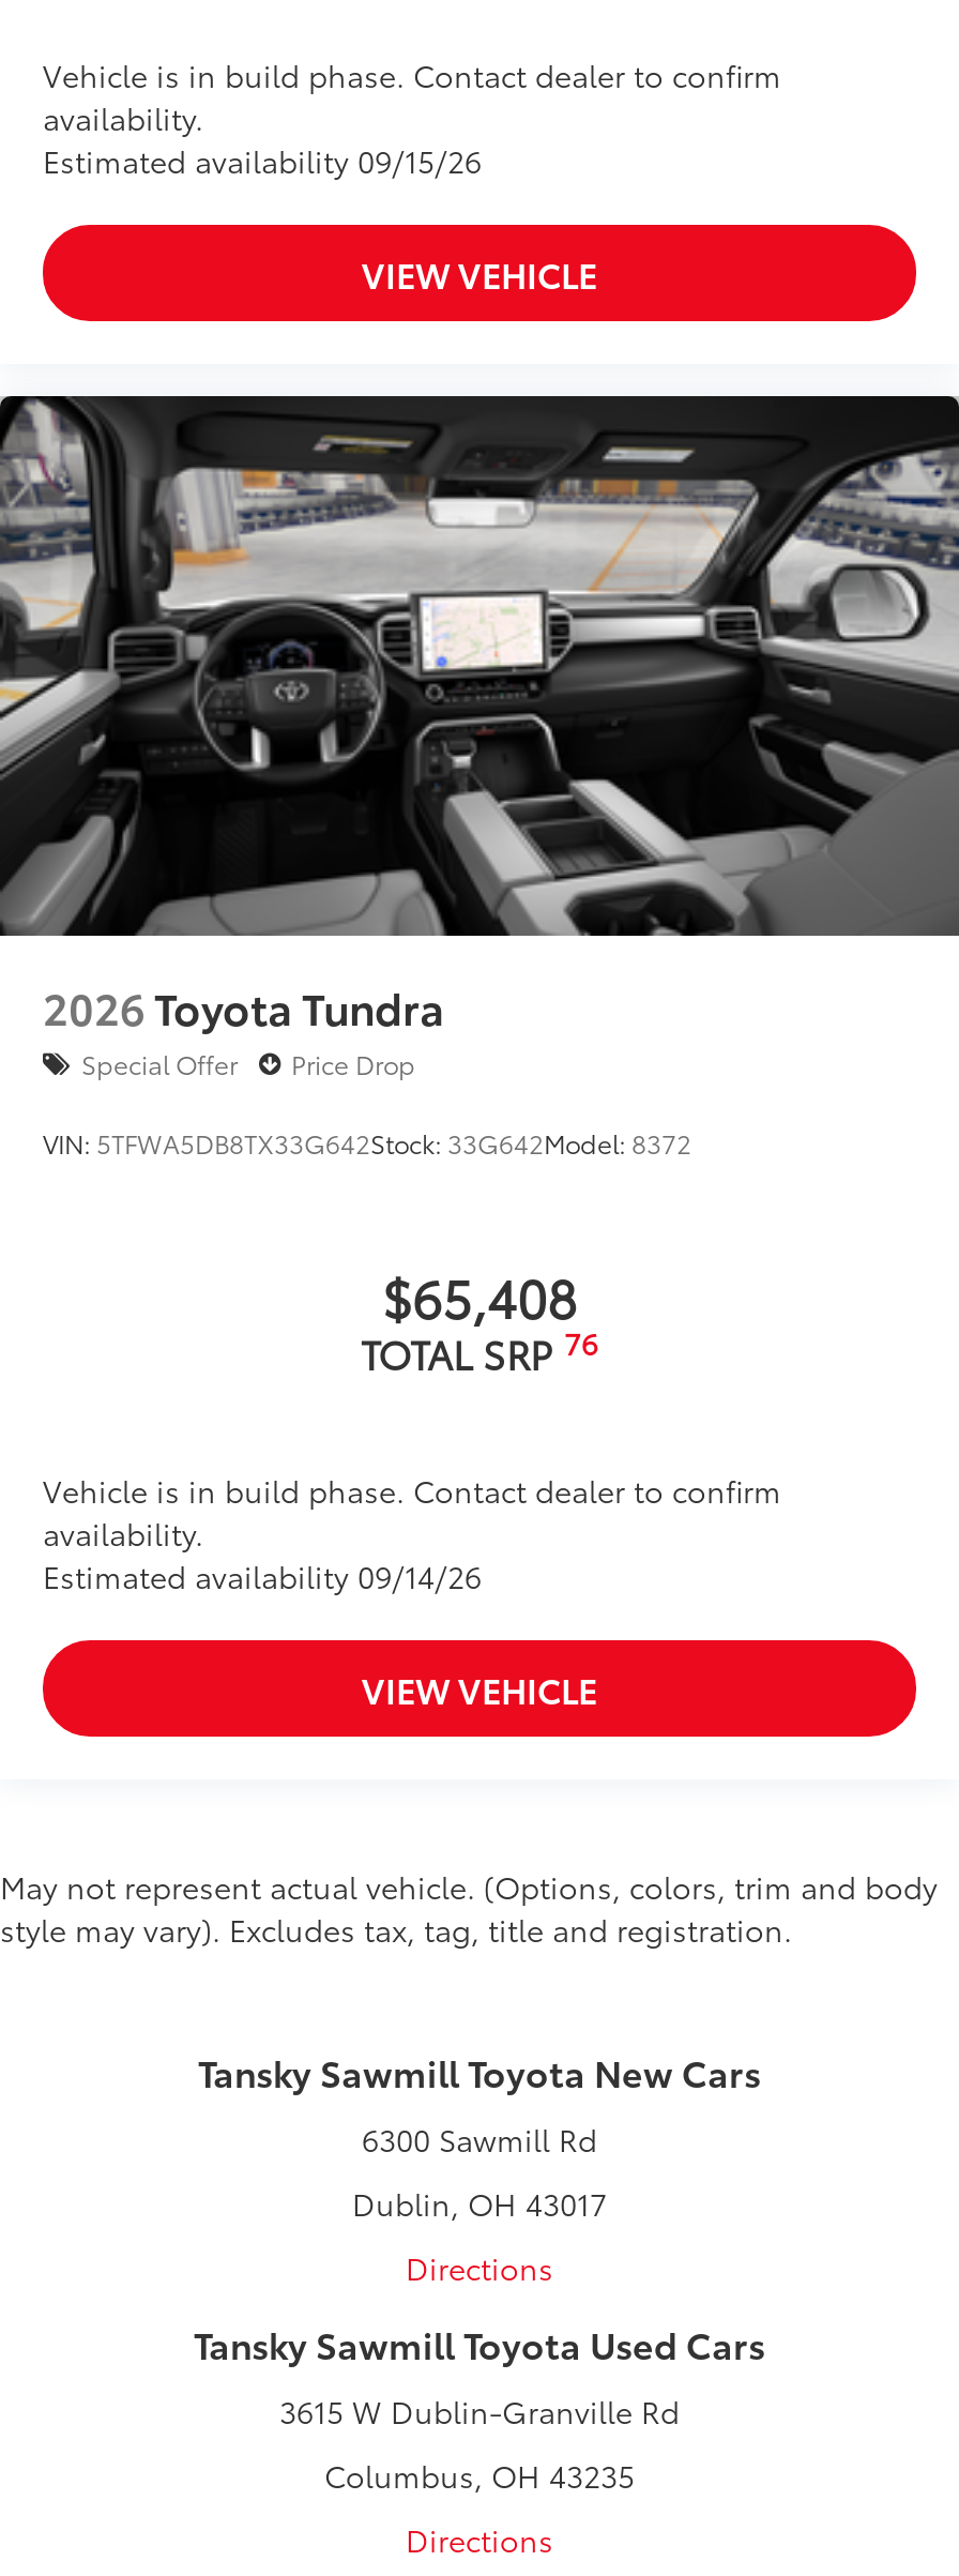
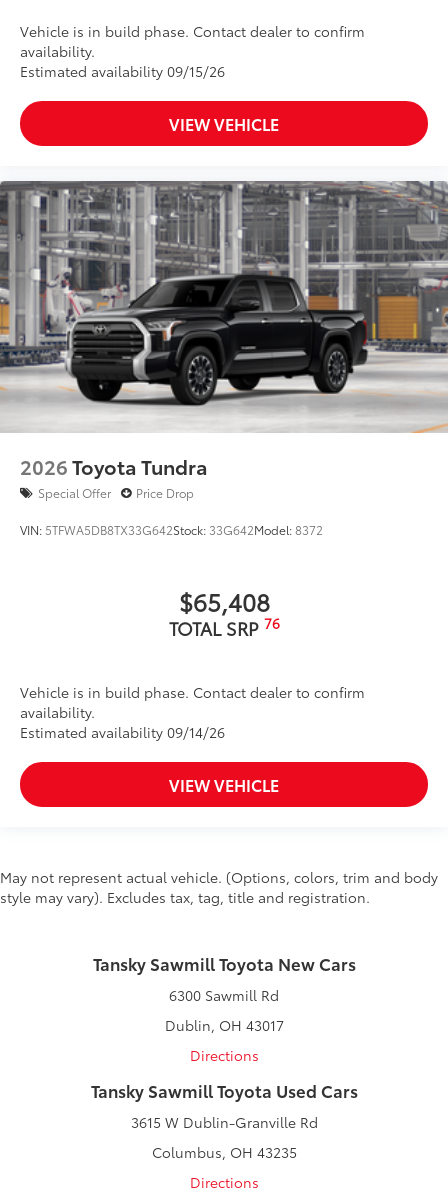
- [image]
+ [image]
